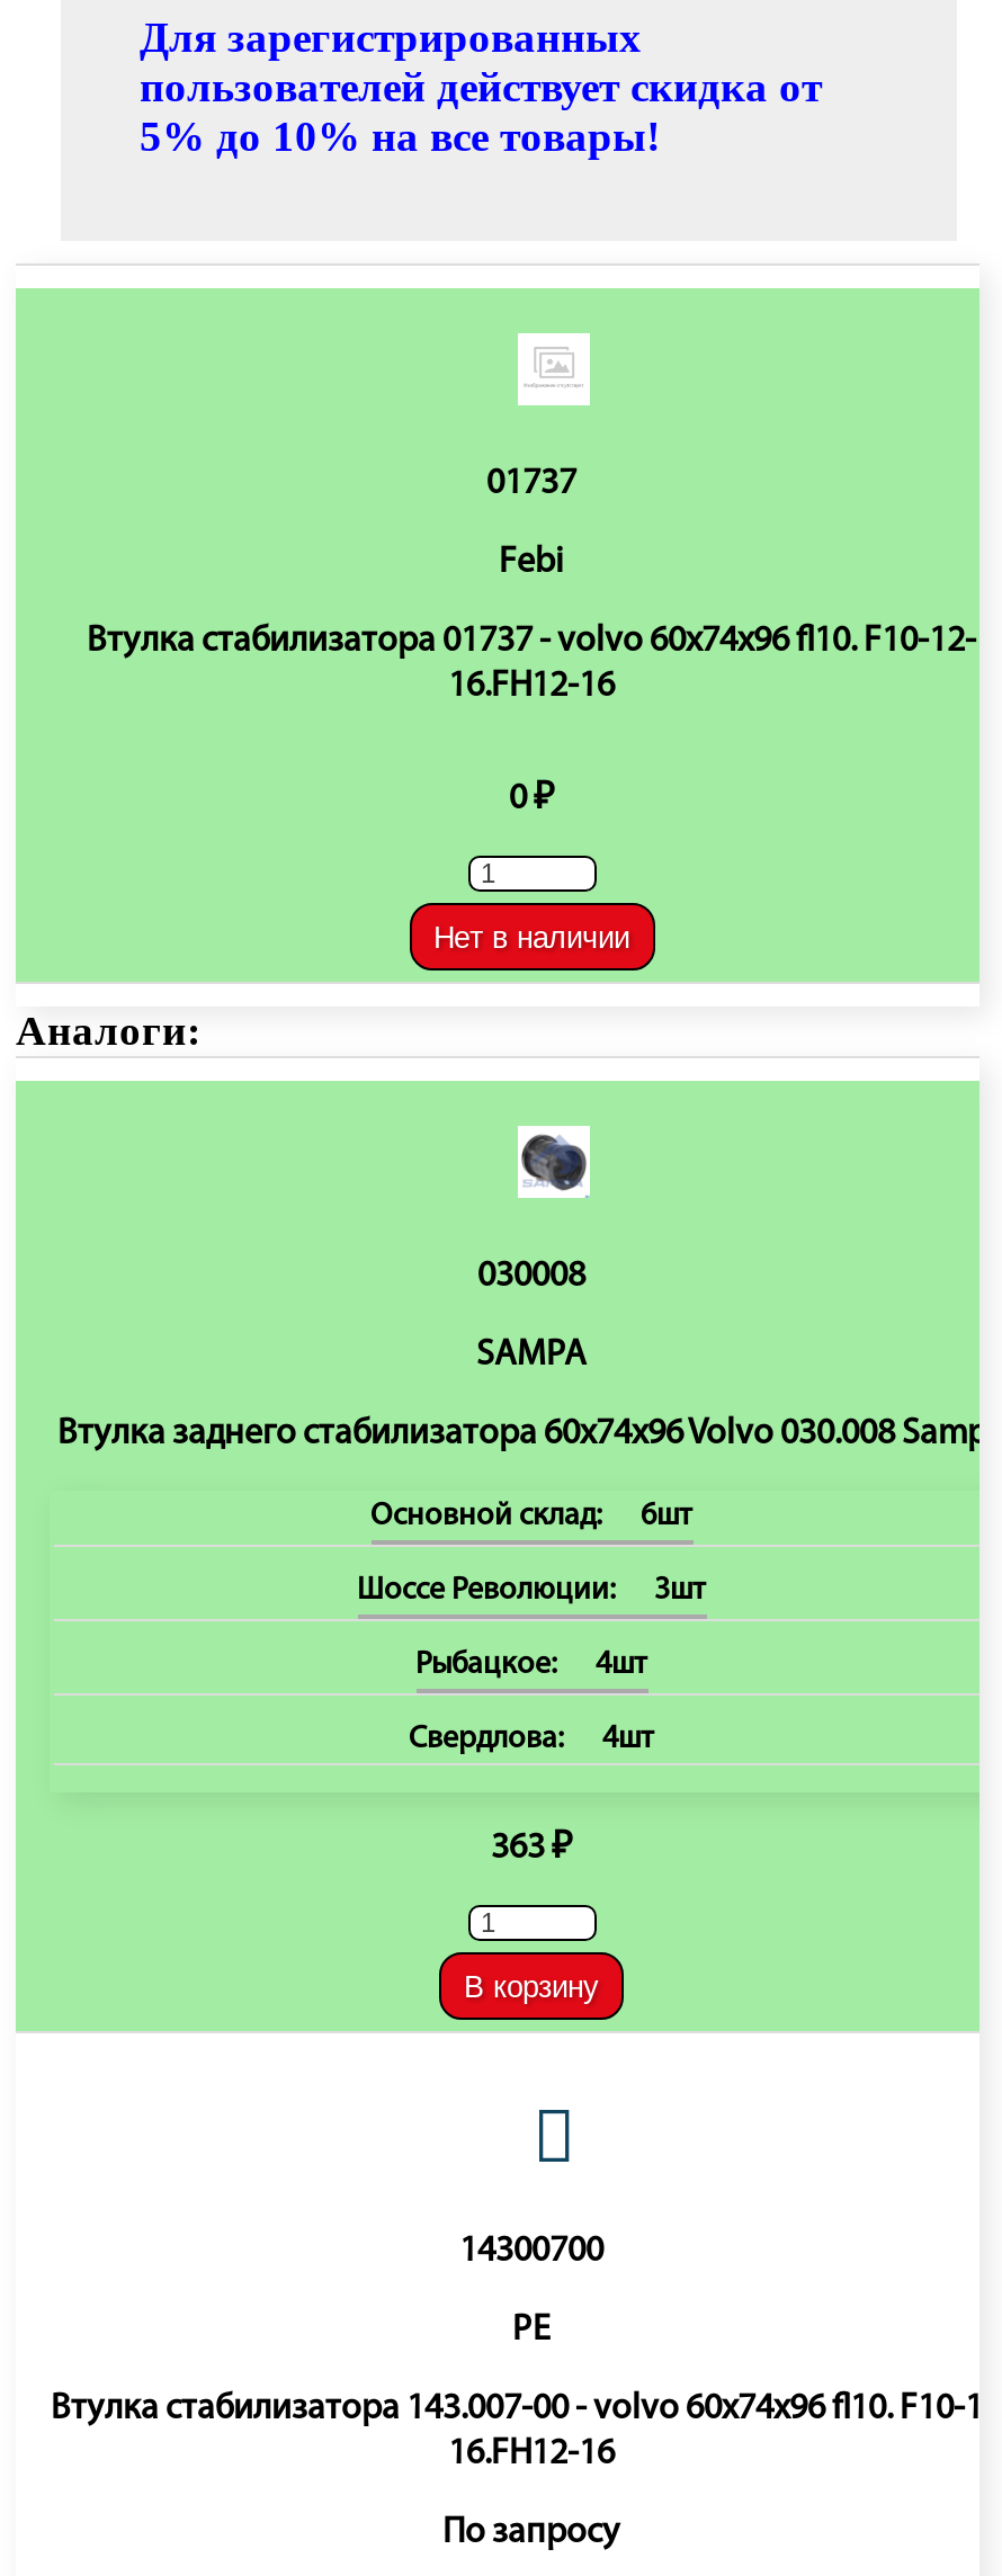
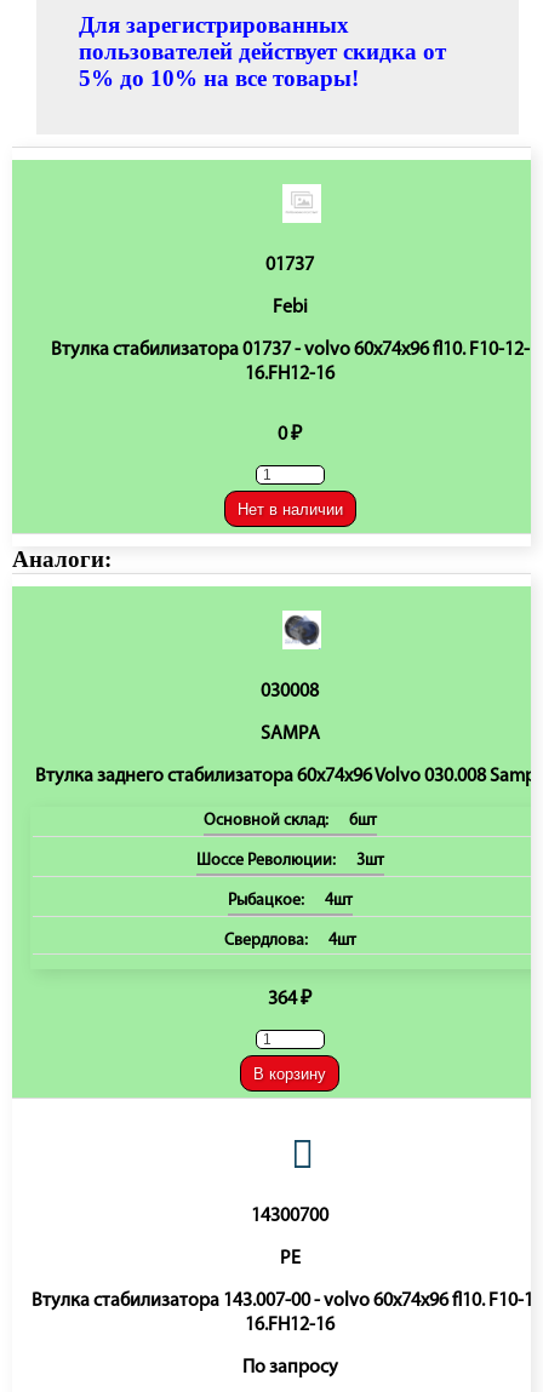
- 363 ₽
+ 364 ₽
